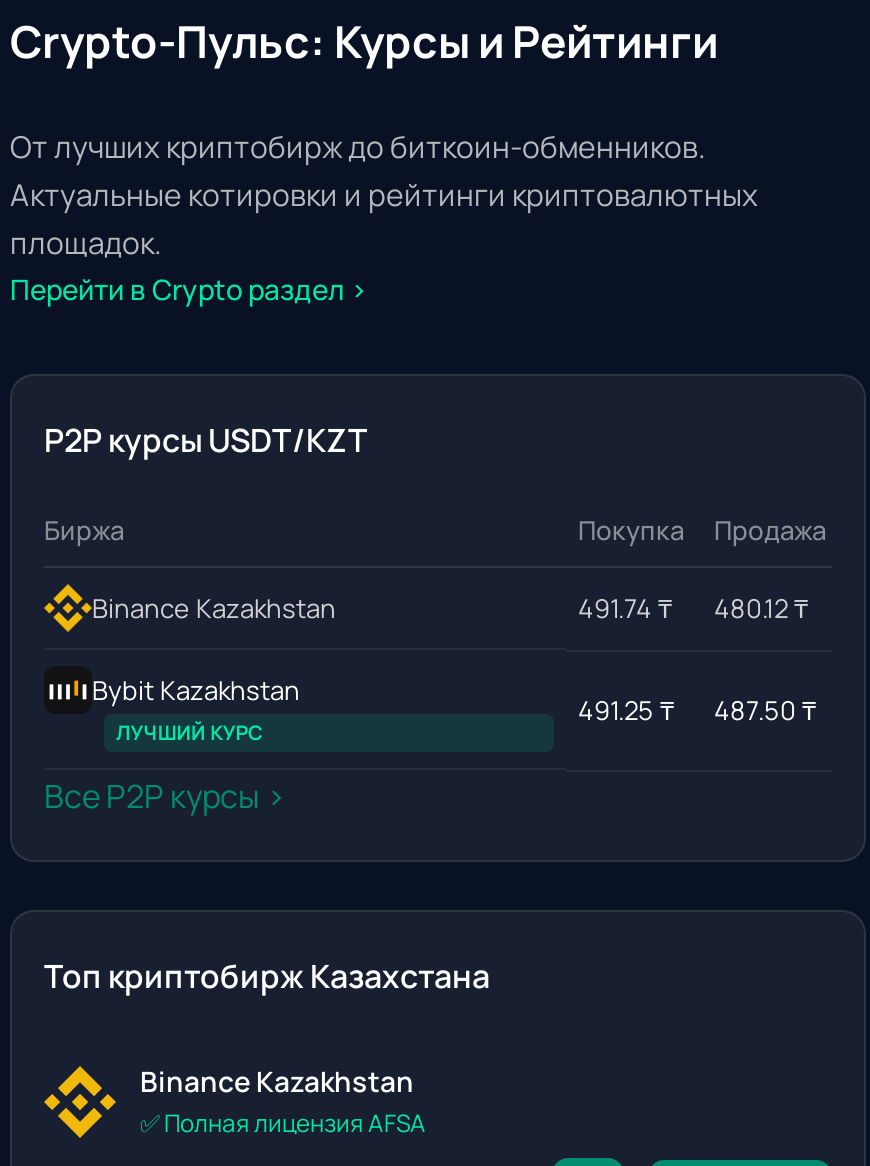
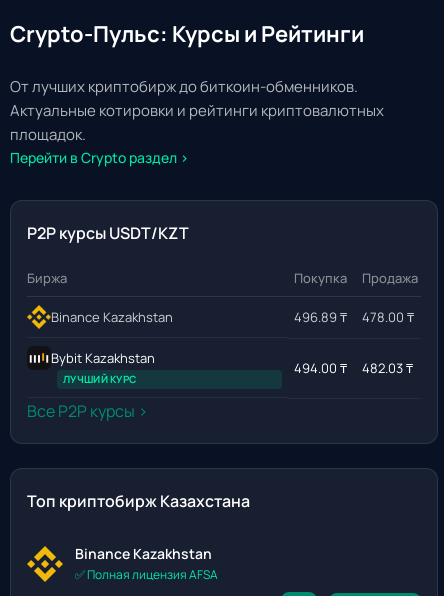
- 491.74 ₸
+ 496.89 ₸

- 480.12 ₸
+ 478.00 ₸

- 491.25 ₸
+ 494.00 ₸

- 487.50 ₸
+ 482.03 ₸
